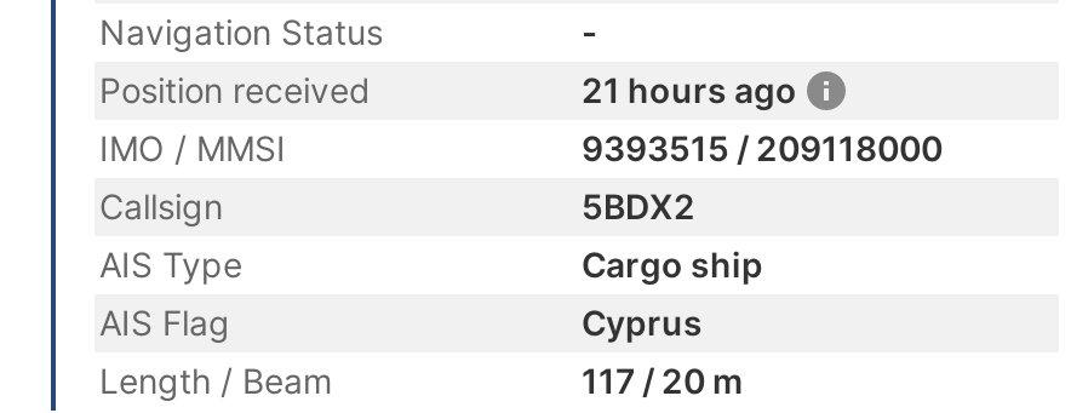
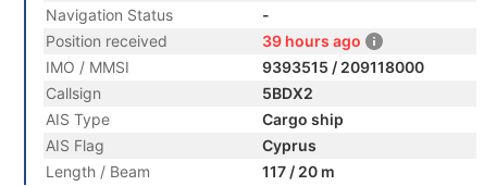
- 21 hours ago
+ 39 hours ago
